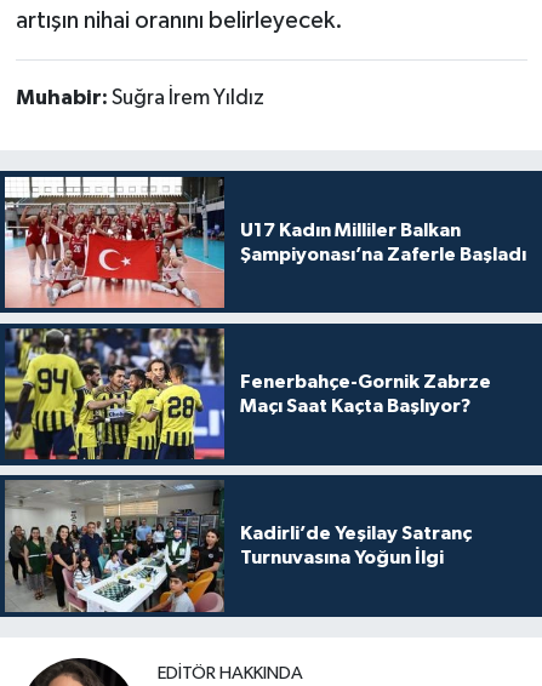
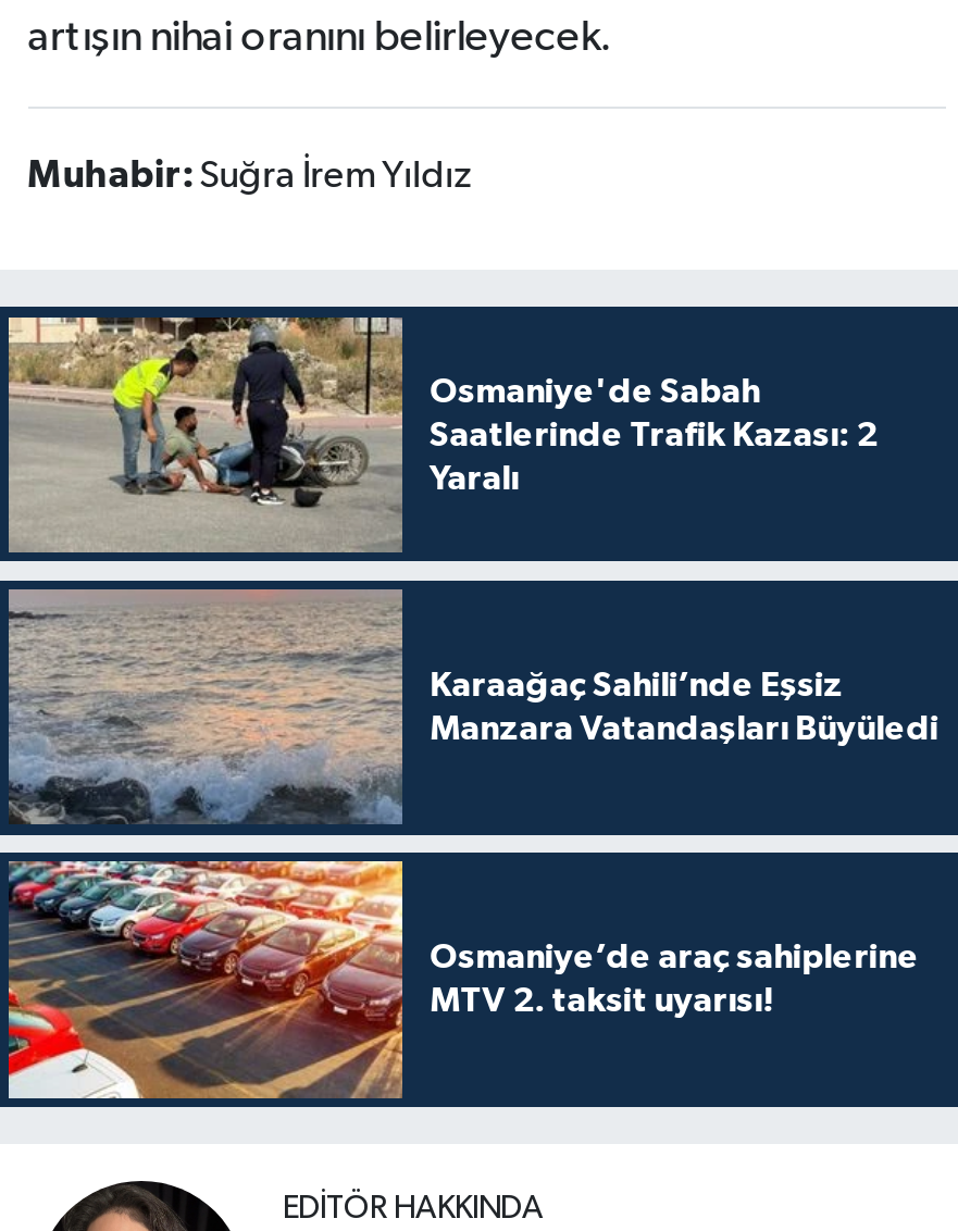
- [image]
- U17 Kadın Milliler Balkan
- Şampiyonası’na Zaferle Başladı
+ [image]
+ Osmaniye'de Sabah
+ Saatlerinde Trafik Kazası: 2
+ Yaralı

- [image]
- Fenerbahçe-Gornik Zabrze
- Maçı Saat Kaçta Başlıyor?
+ [image]
+ Karaağaç Sahili’nde Eşsiz
+ Manzara Vatandaşları Büyüledi

- [image]
- Kadirli’de Yeşilay Satranç
- Turnuvasına Yoğun İlgi
+ [image]
+ Osmaniye’de araç sahiplerine
+ MTV 2. taksit uyarısı!
